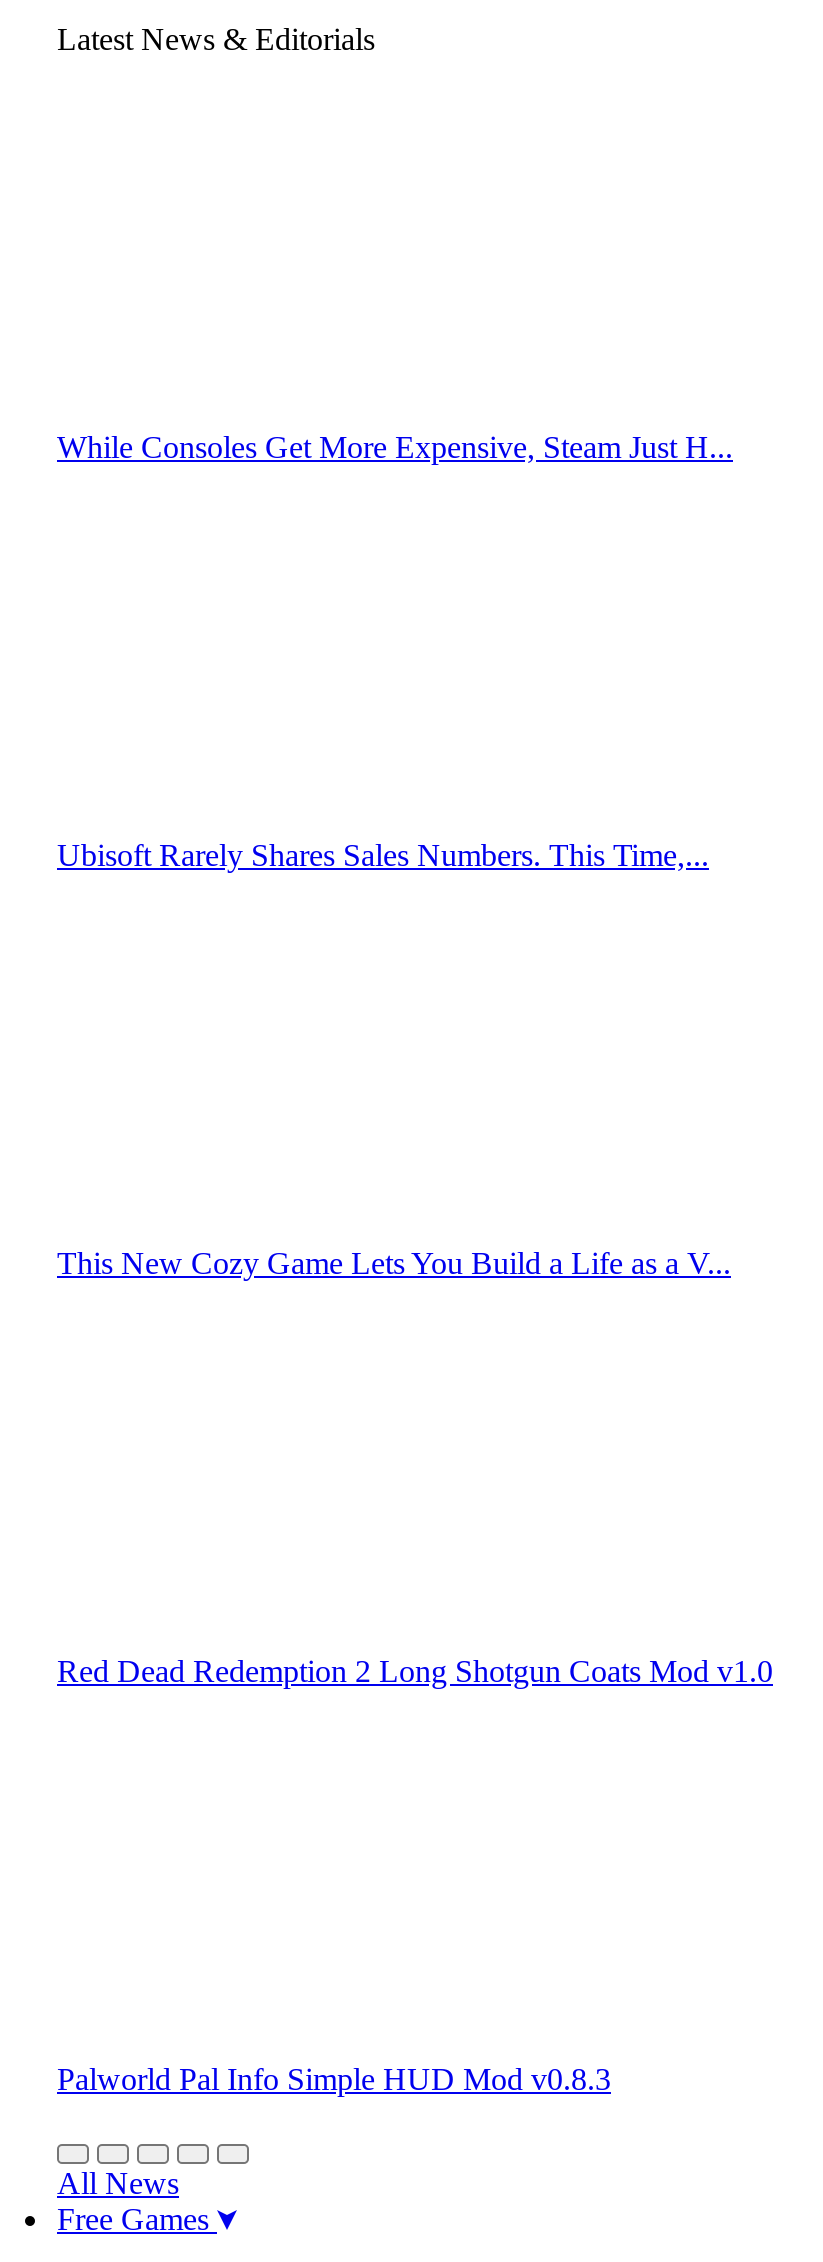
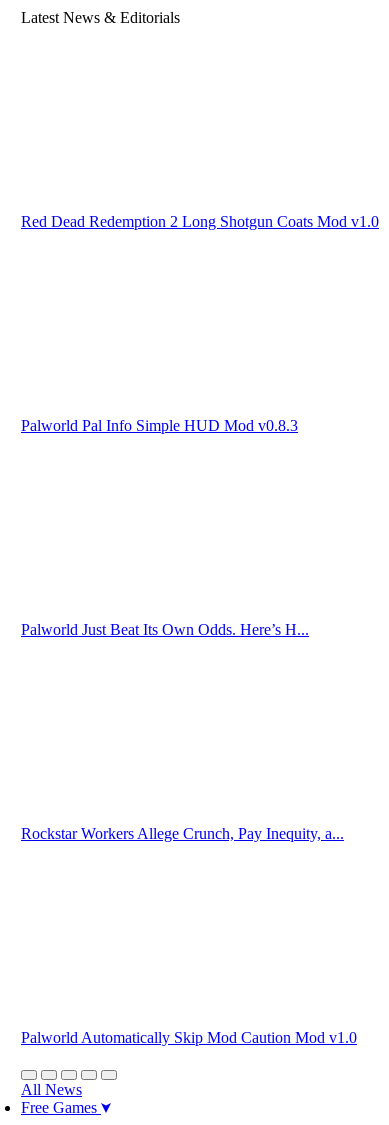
- While Consoles Get More Expensive, Steam Just H...

- Ubisoft Rarely Shares Sales Numbers. This Time,...

- This New Cozy Game Lets You Build a Life as a V...

moved up: Red Dead Redemption 2 Long Shotgun Coats Mod v1.0 | Palworld Pal Info Simple HUD Mod v0.8.3

+ Palworld Just Beat Its Own Odds. Here’s H...

+ Rockstar Workers Allege Crunch, Pay Inequity, a...

+ Palworld Automatically Skip Mod Caution Mod v1.0
